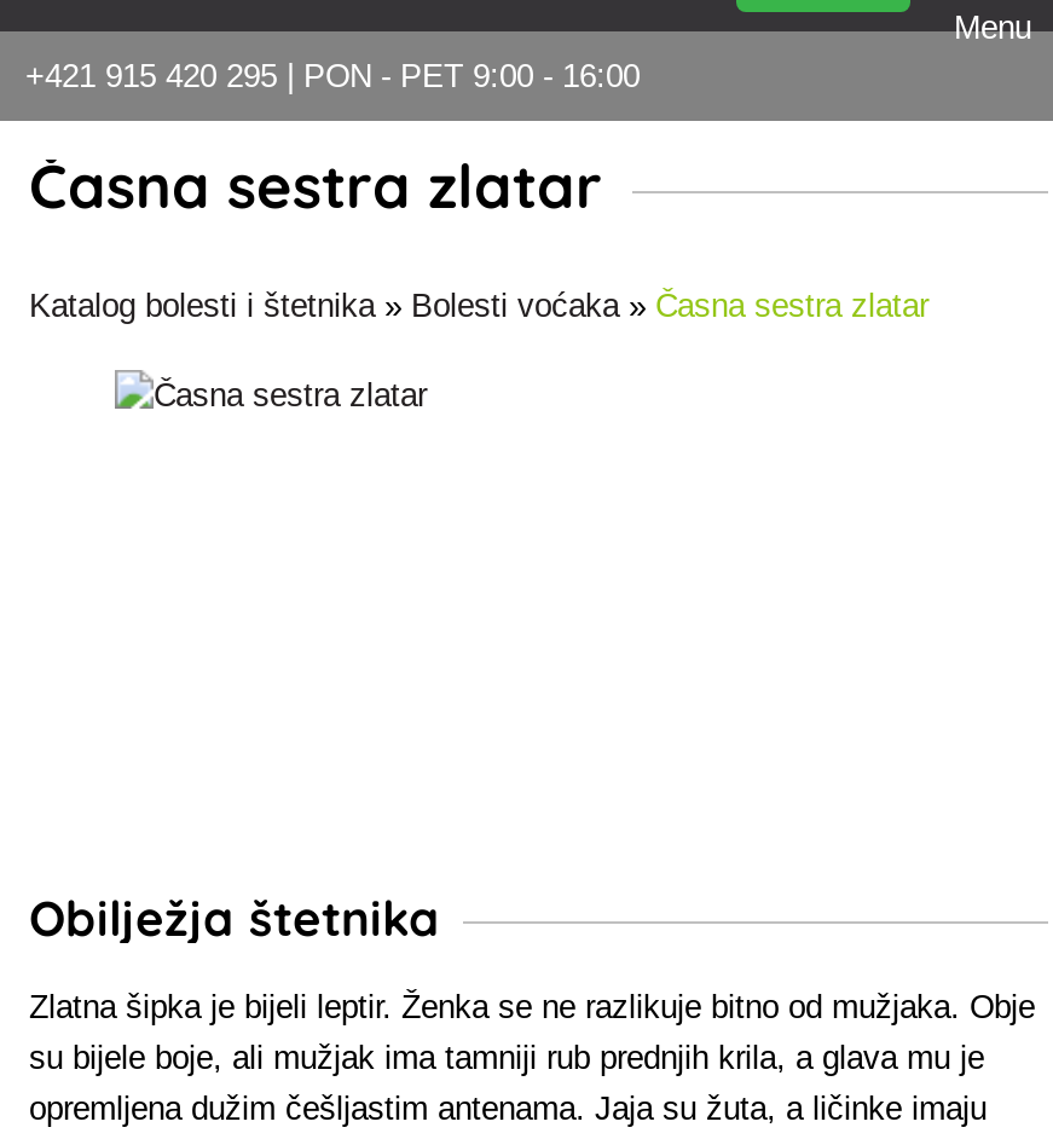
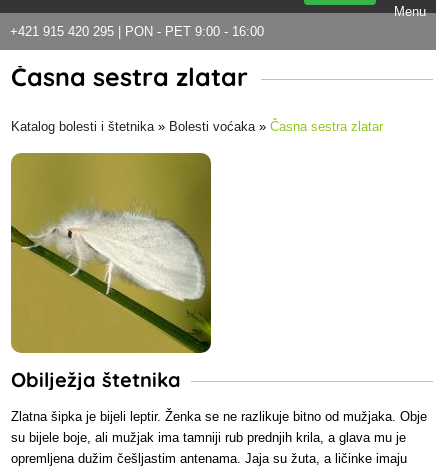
+ [image]
